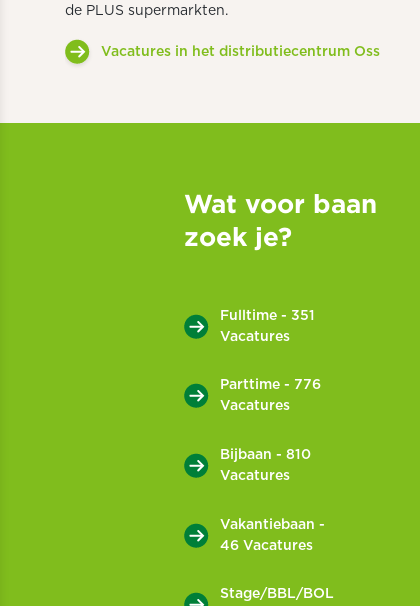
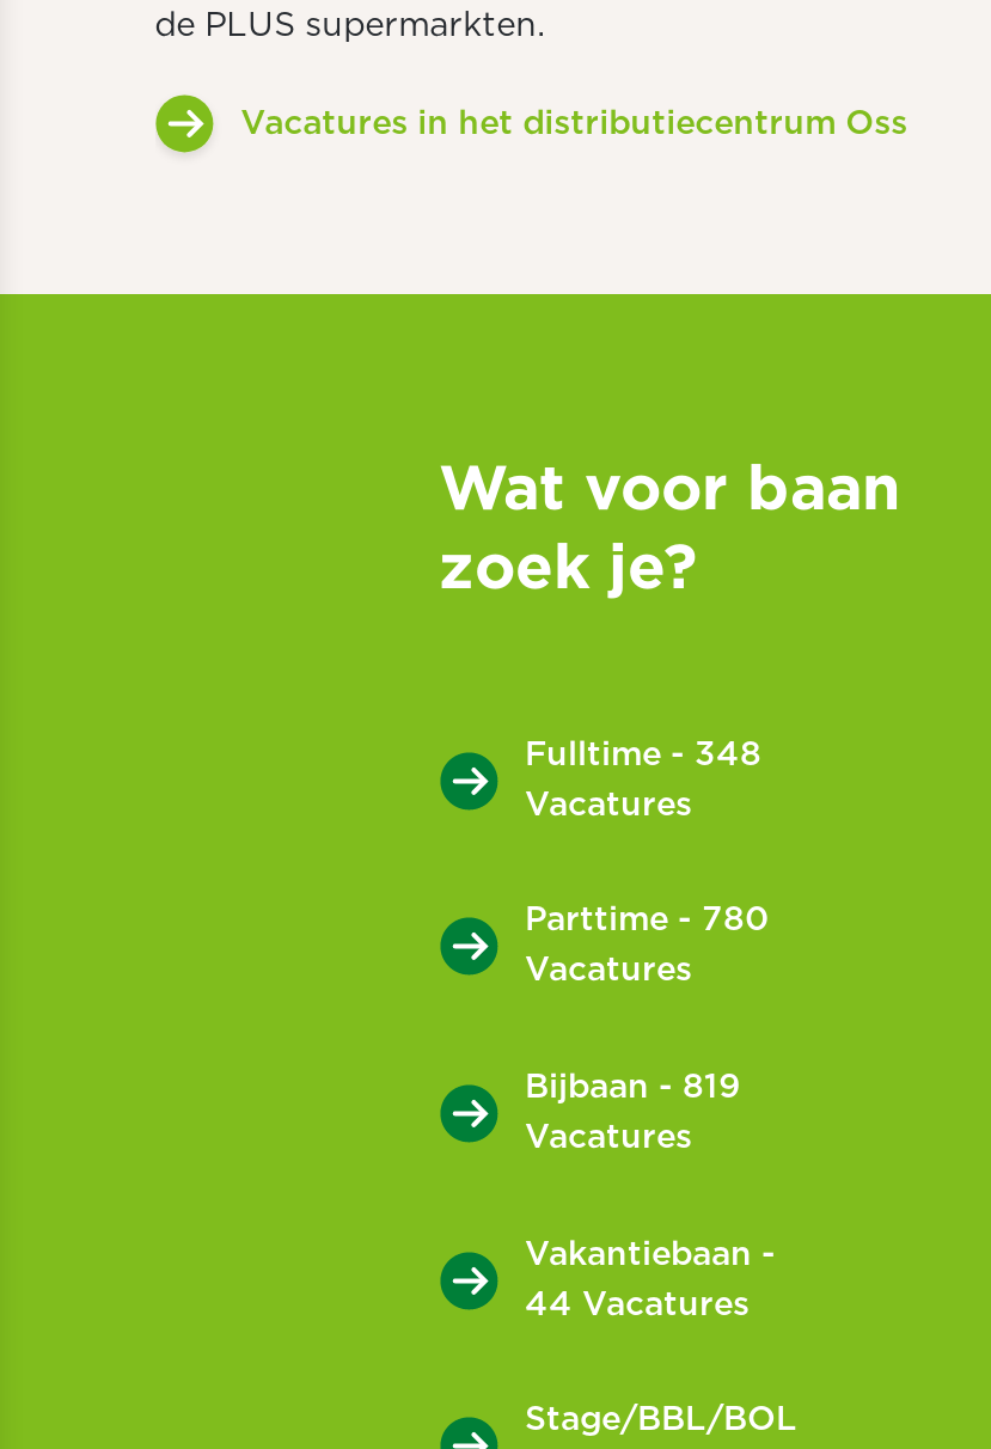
- Fulltime - 351
+ Fulltime - 348

- Parttime - 776
+ Parttime - 780

- Bijbaan - 810
+ Bijbaan - 819

- 46 Vacatures
+ 44 Vacatures
